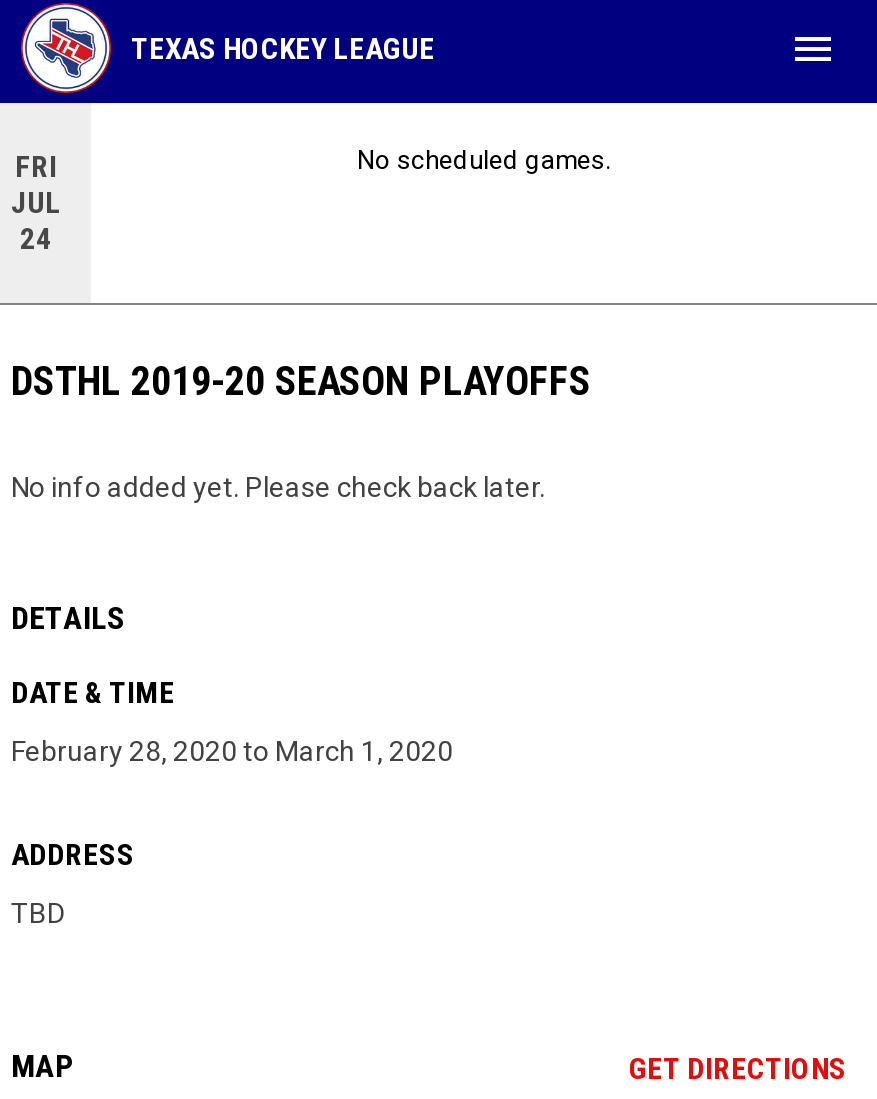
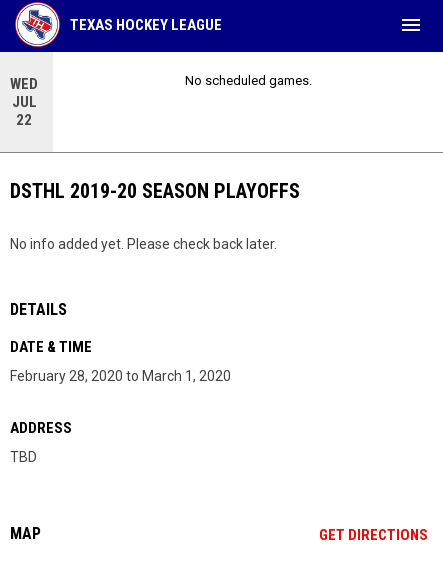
- FRI
+ WED

- 24
+ 22
